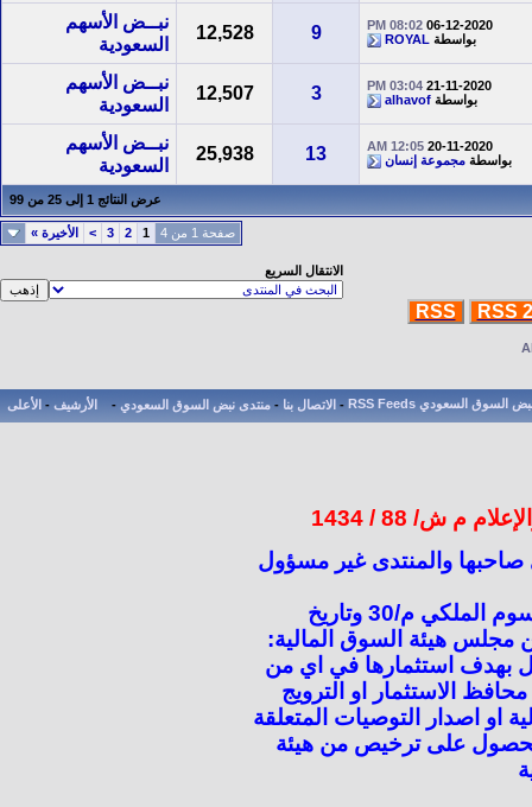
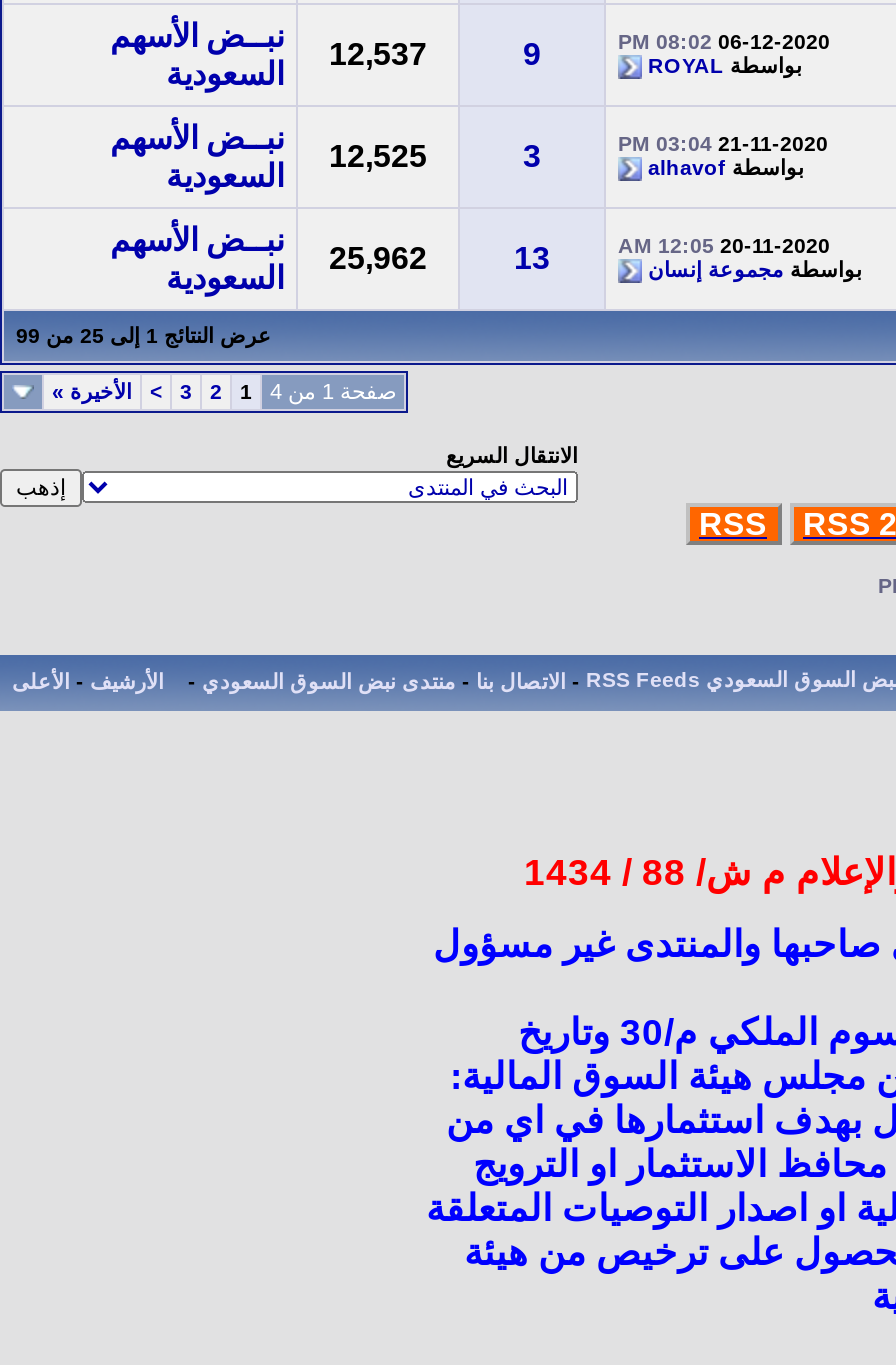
- 12,528
+ 12,537

- 12,507
+ 12,525

- 25,938
+ 25,962
